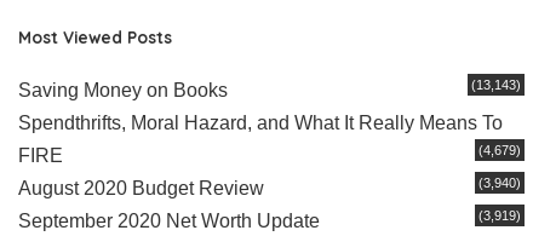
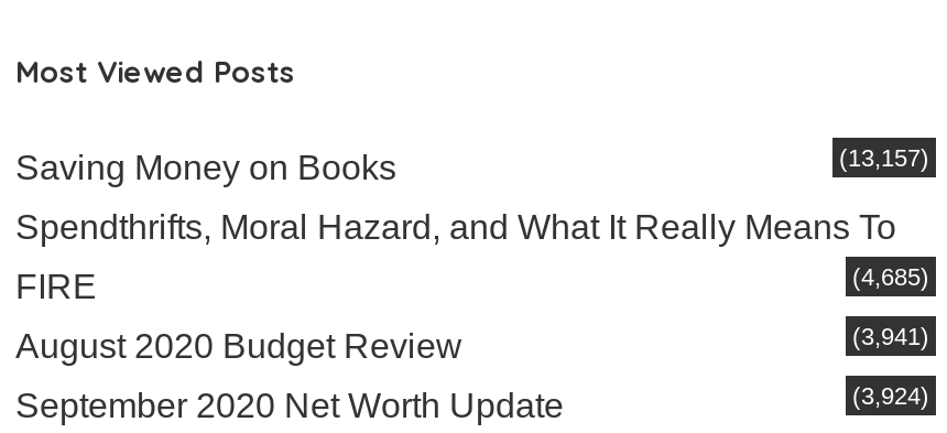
- (13,143)
+ (13,157)

- (4,679)
+ (4,685)

- (3,940)
+ (3,941)

- (3,919)
+ (3,924)
